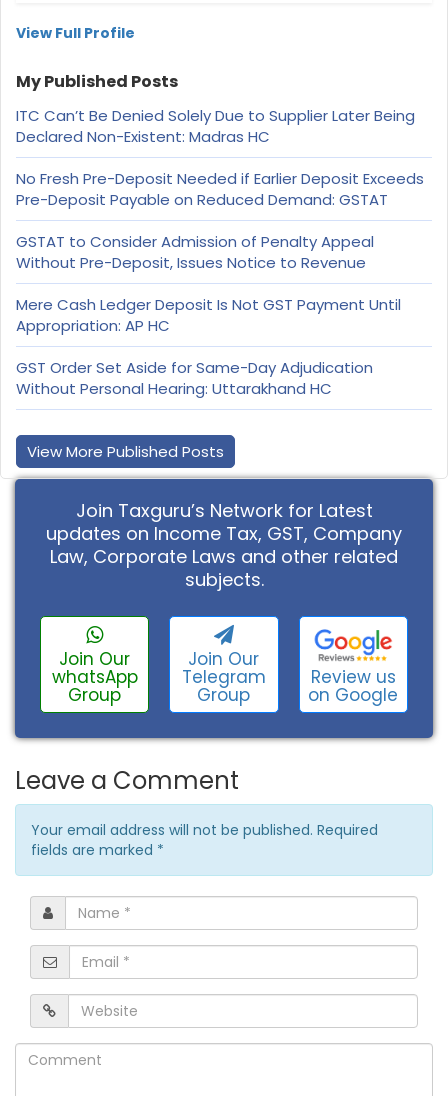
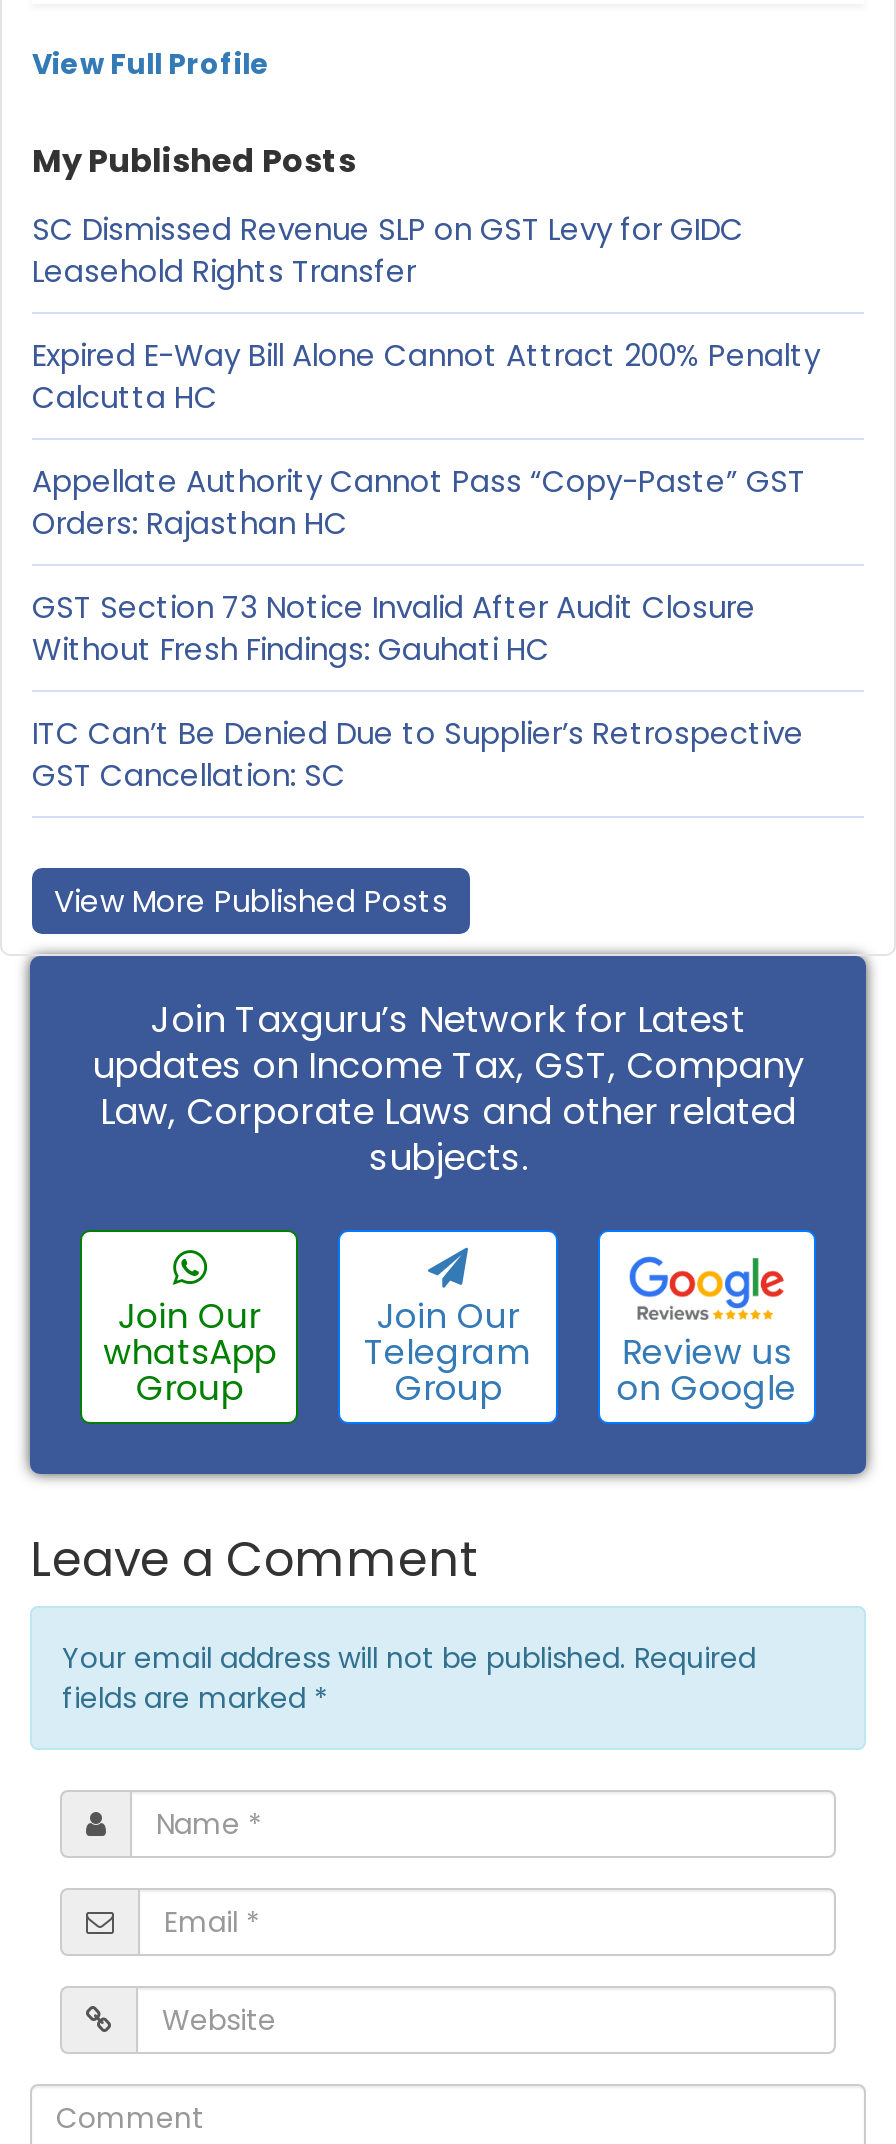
- ITC Can’t Be Denied Solely Due to Supplier Later Being
- Declared Non-Existent: Madras HC
+ SC Dismissed Revenue SLP on GST Levy for GIDC
+ Leasehold Rights Transfer

- No Fresh Pre-Deposit Needed if Earlier Deposit Exceeds
- Pre-Deposit Payable on Reduced Demand: GSTAT
+ Expired E-Way Bill Alone Cannot Attract 200% Penalty
+ Calcutta HC

- GSTAT to Consider Admission of Penalty Appeal
- Without Pre-Deposit, Issues Notice to Revenue
+ Appellate Authority Cannot Pass “Copy-Paste” GST
+ Orders: Rajasthan HC

- Mere Cash Ledger Deposit Is Not GST Payment Until
- Appropriation: AP HC
+ GST Section 73 Notice Invalid After Audit Closure
+ Without Fresh Findings: Gauhati HC

- GST Order Set Aside for Same-Day Adjudication
- Without Personal Hearing: Uttarakhand HC
+ ITC Can’t Be Denied Due to Supplier’s Retrospective
+ GST Cancellation: SC
